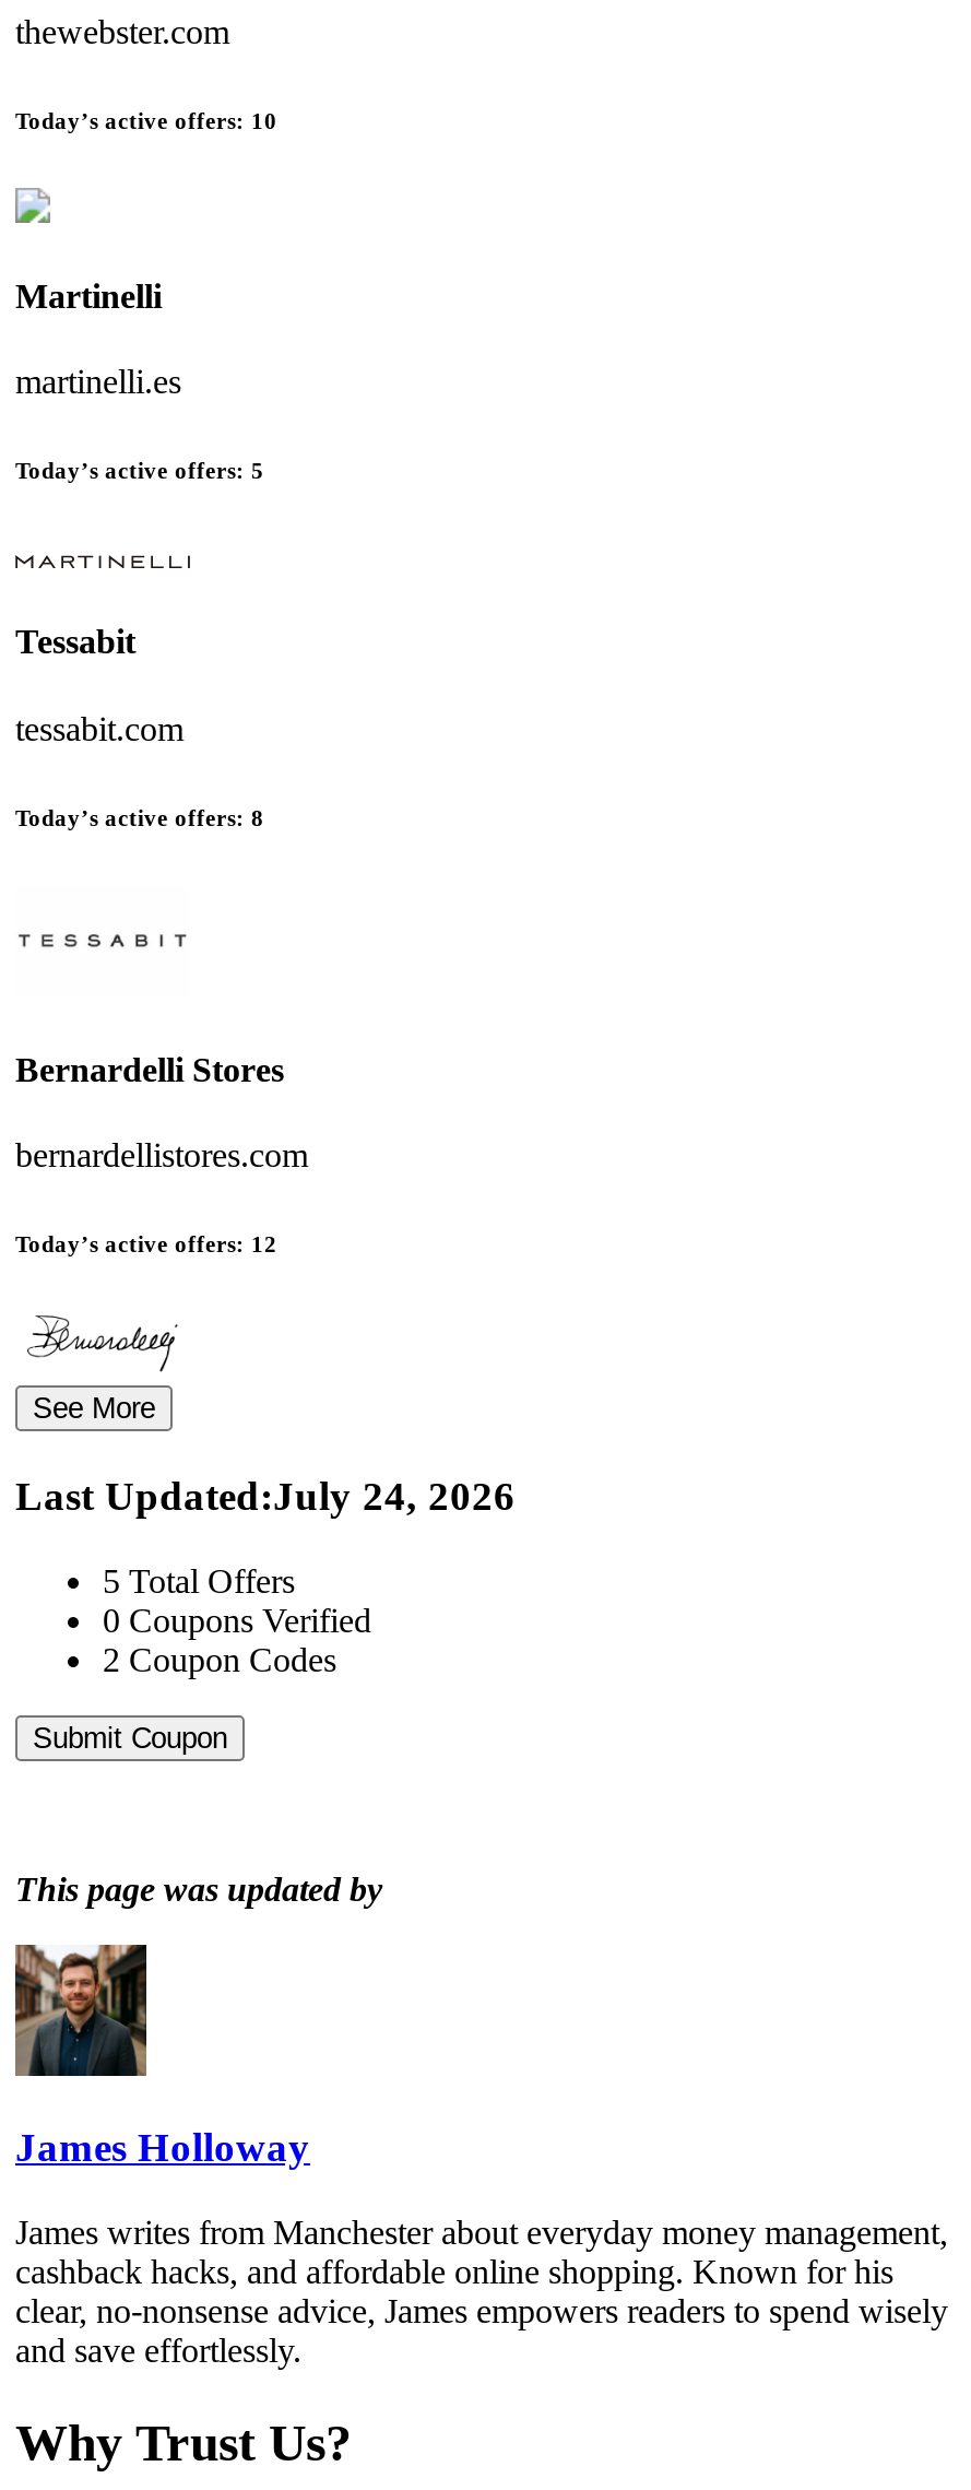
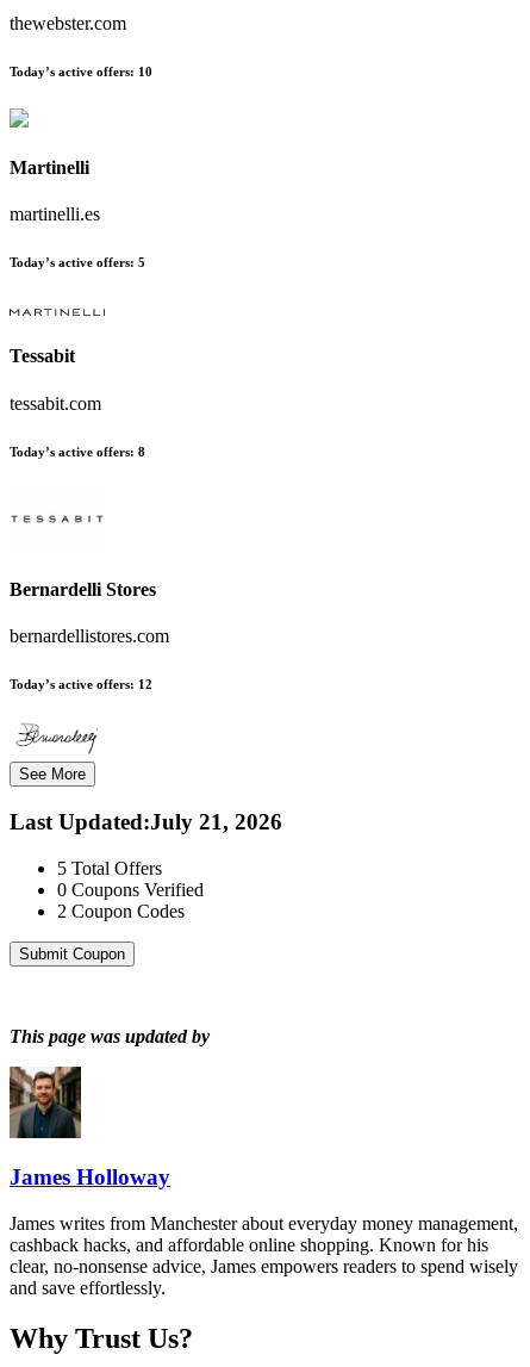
- Last Updated:July 24, 2026
+ Last Updated:July 21, 2026
